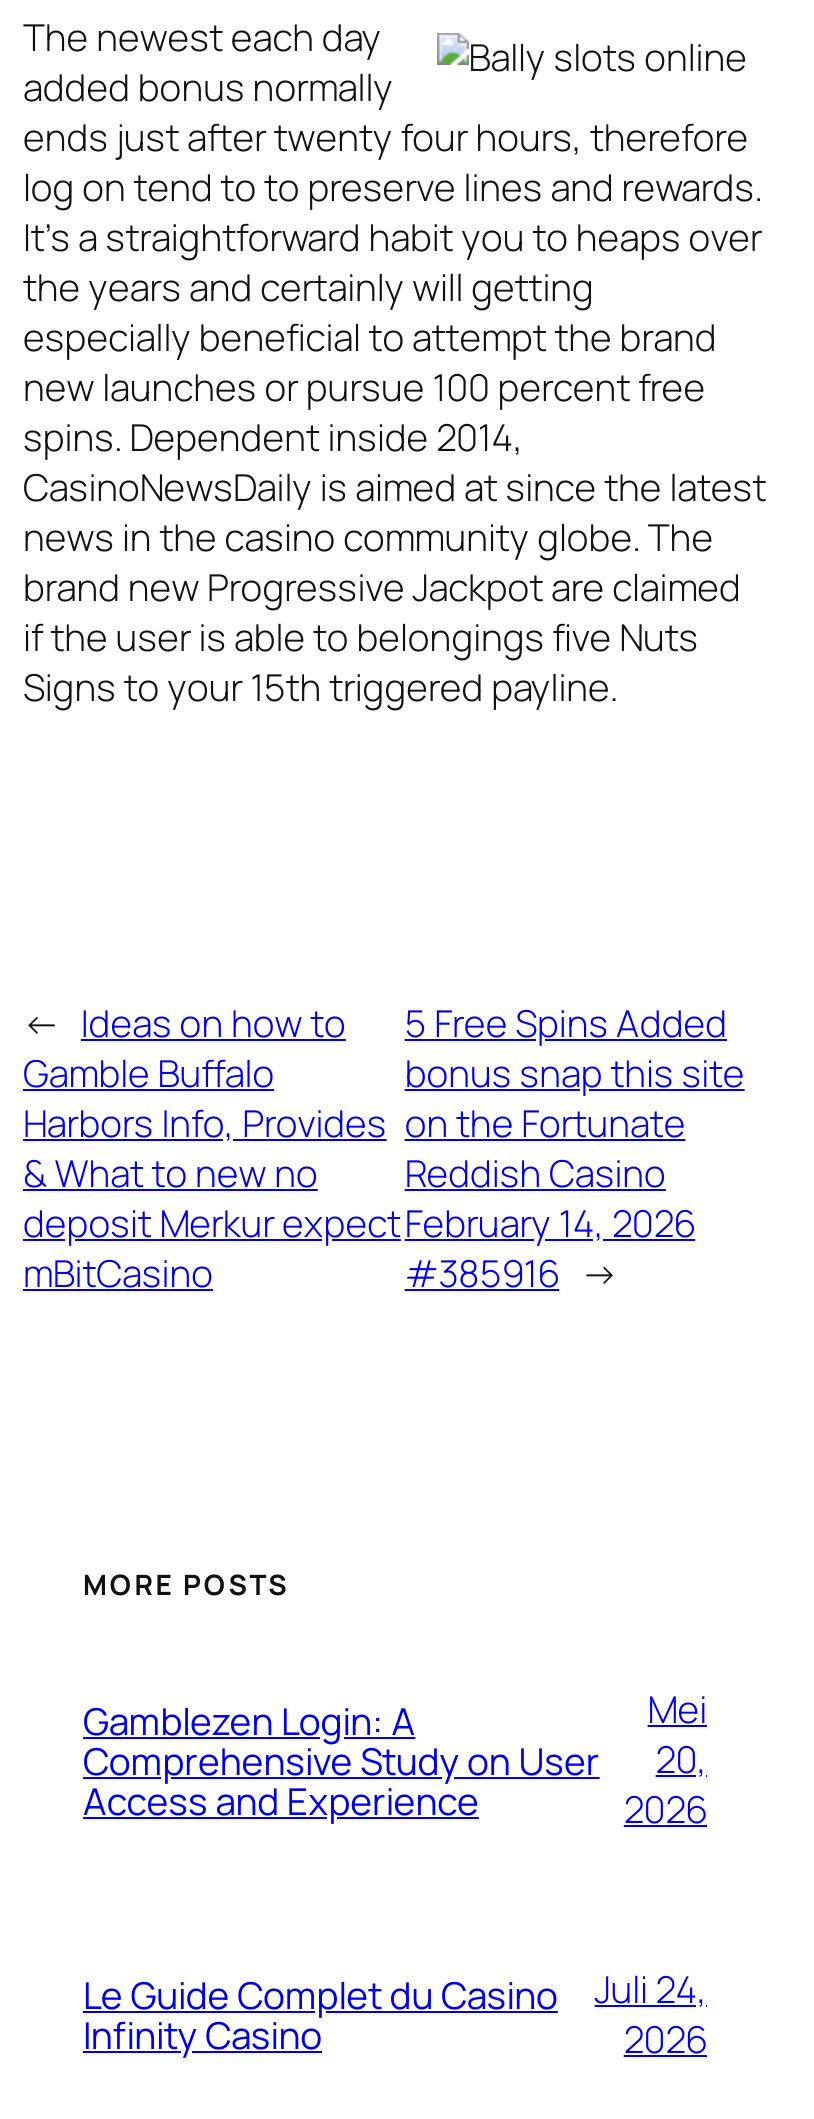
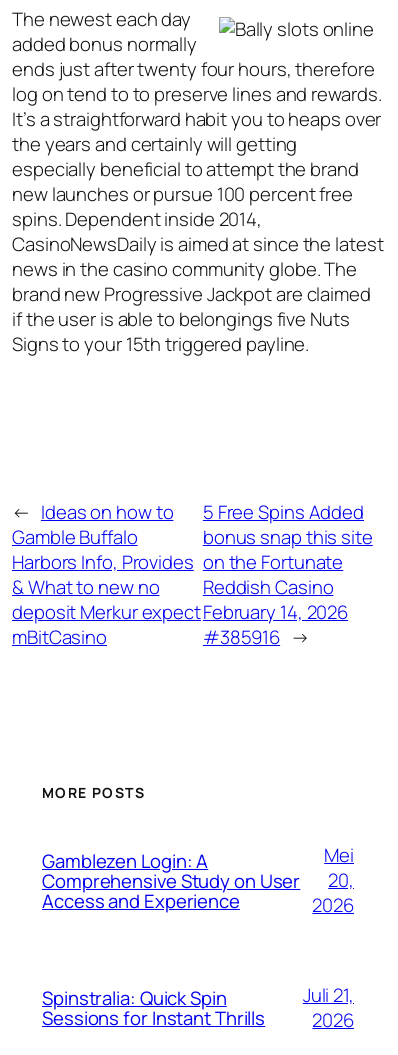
- Le Guide Complet du Casino
- Infinity Casino
+ Spinstralia: Quick Spin
+ Sessions for Instant Thrills

- Juli 24,
+ Juli 21,
